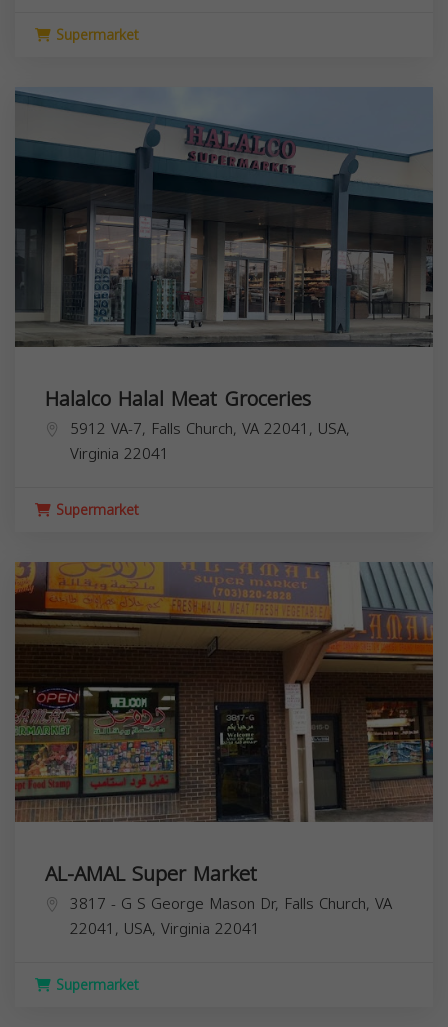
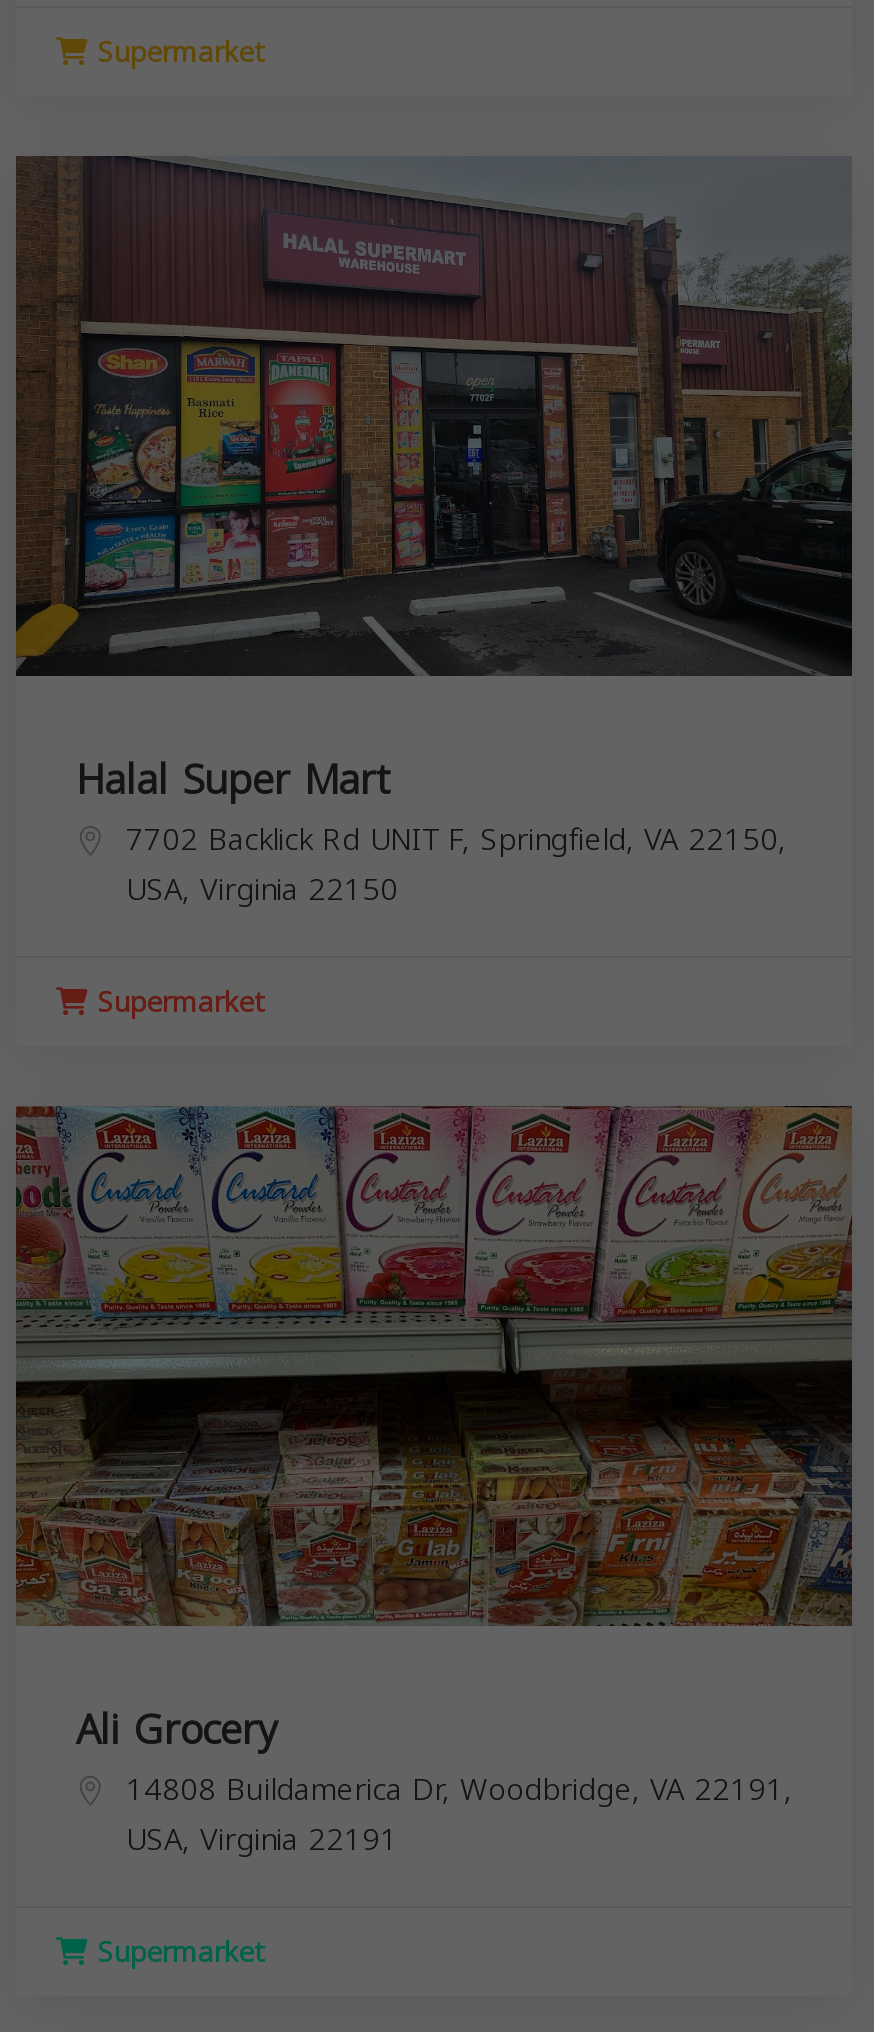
- [image]
- Halalco Halal Meat Groceries
- 5912 VA-7, Falls Church, VA 22041, USA,
- Virginia 22041
+ [image]
+ Halal Super Mart
+ 7702 Backlick Rd UNIT F, Springfield, VA 22150,
+ USA, Virginia 22150

- [image]
- AL-AMAL Super Market
- 3817 - G S George Mason Dr, Falls Church, VA
- 22041, USA, Virginia 22041
+ [image]
+ Ali Grocery
+ 14808 Buildamerica Dr, Woodbridge, VA 22191,
+ USA, Virginia 22191
